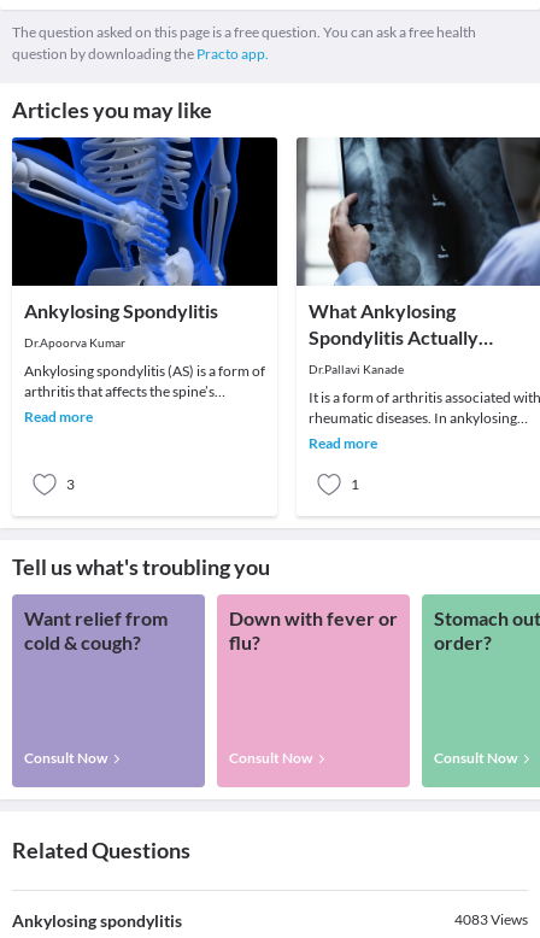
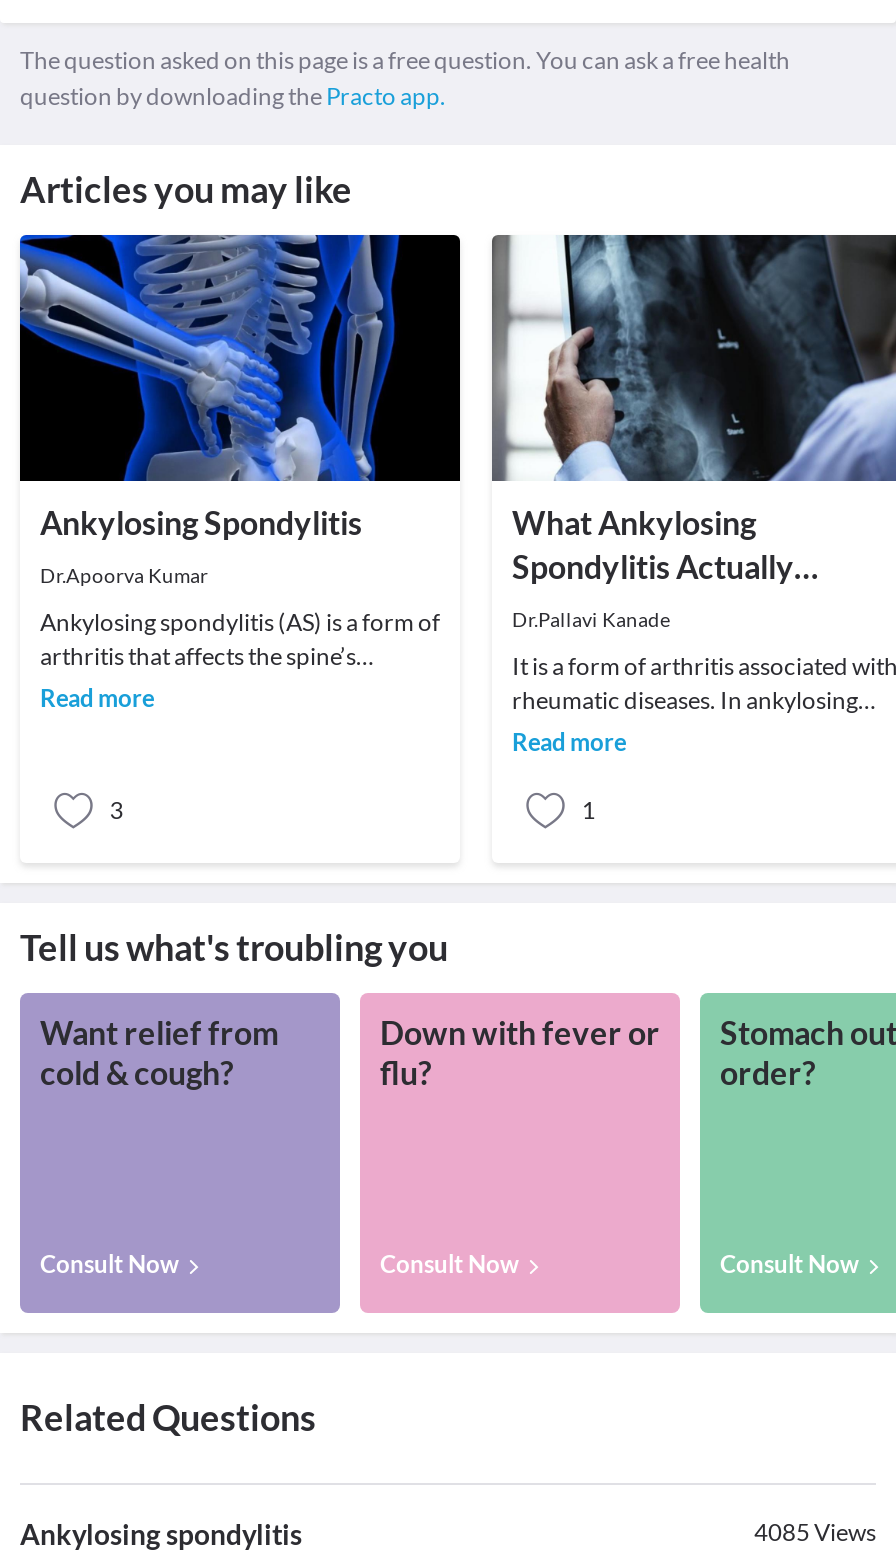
- 4083 Views
+ 4085 Views
